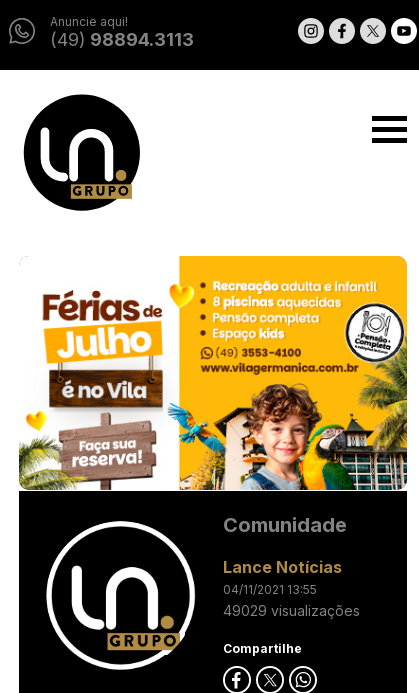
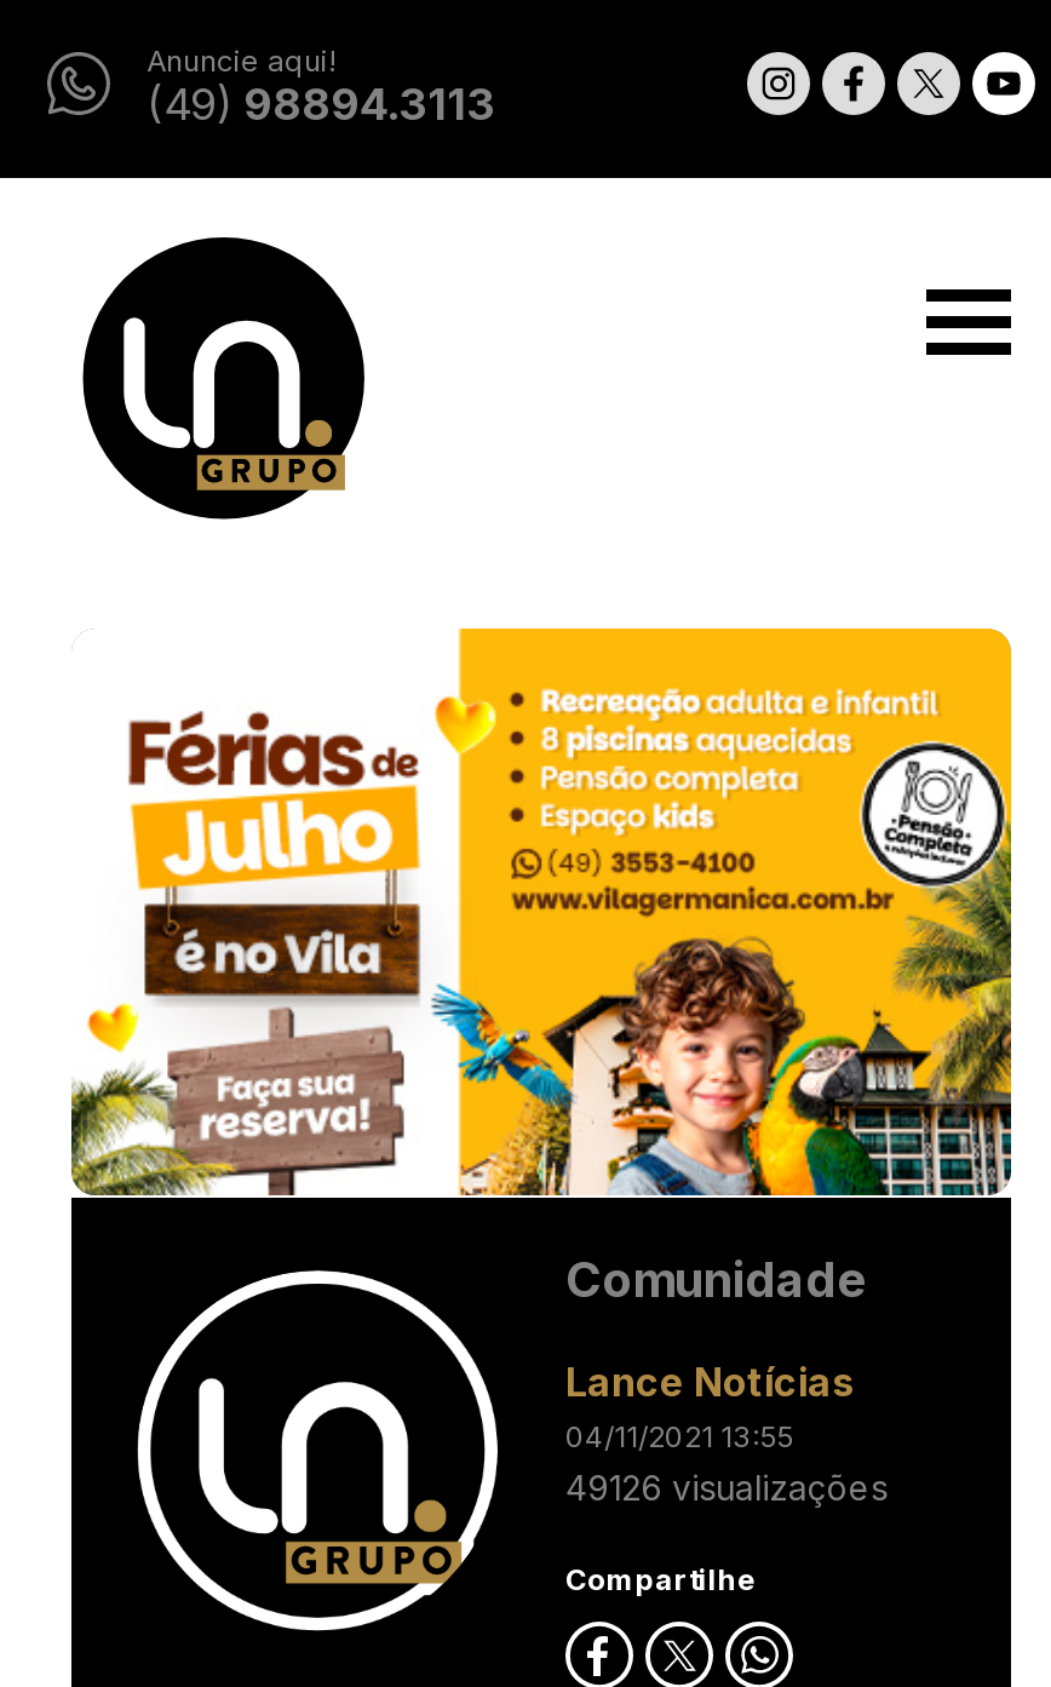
- 49029 visualizações
+ 49126 visualizações
